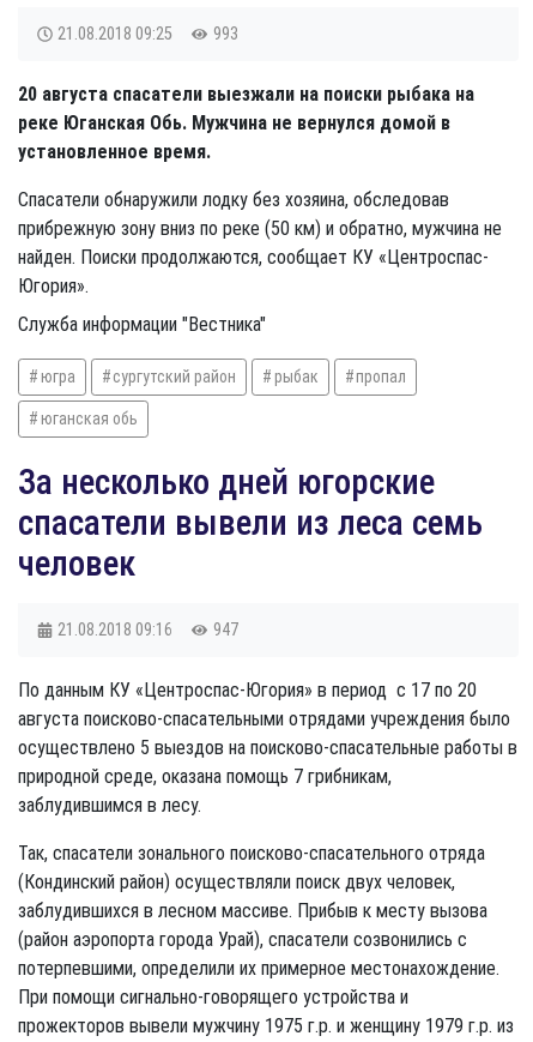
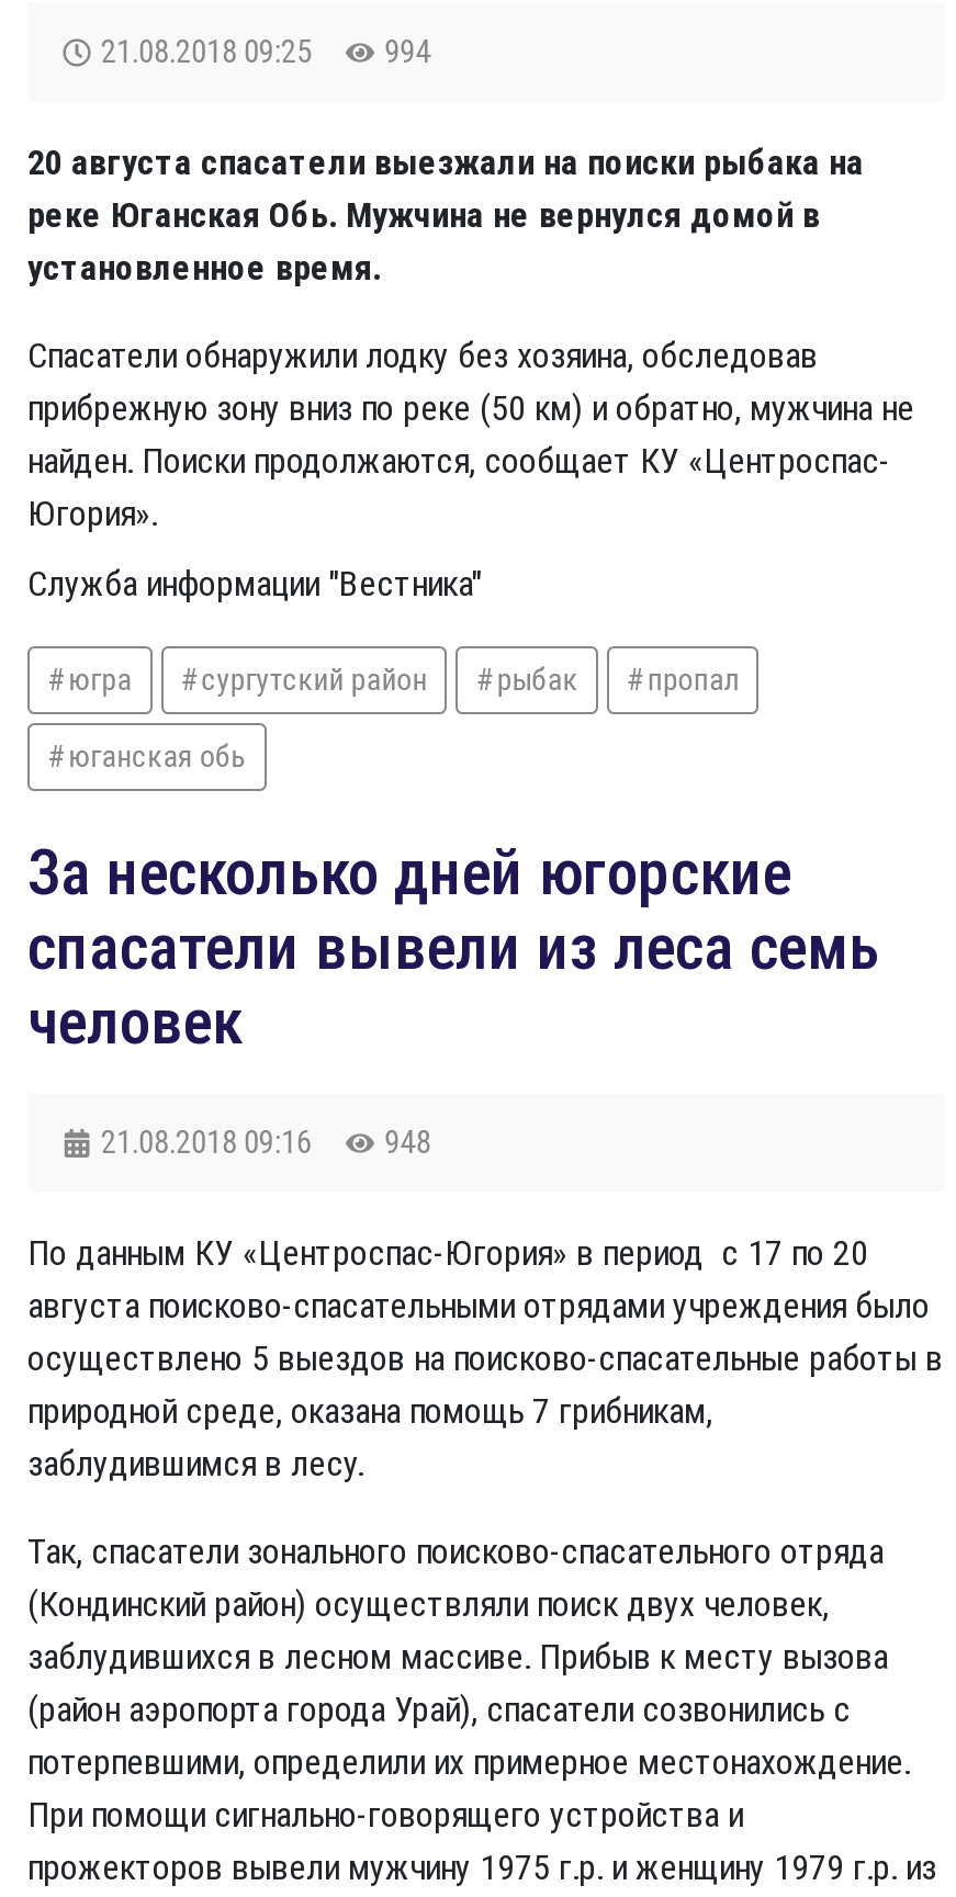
- 21.08.2018 09:25 993
+ 21.08.2018 09:25 994

- 21.08.2018 09:16 947
+ 21.08.2018 09:16 948
